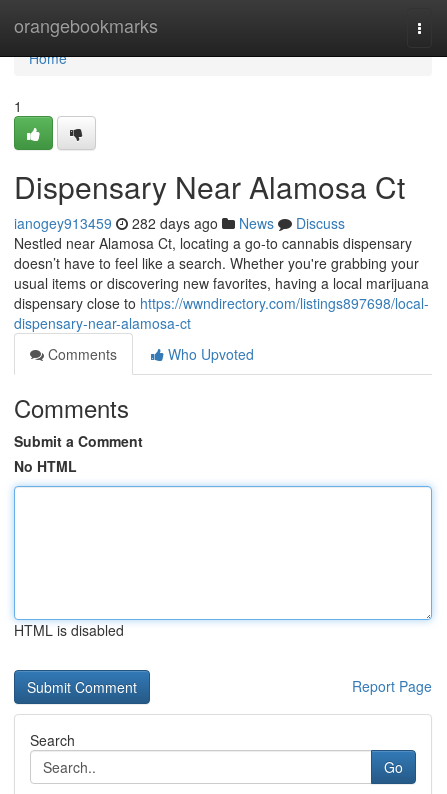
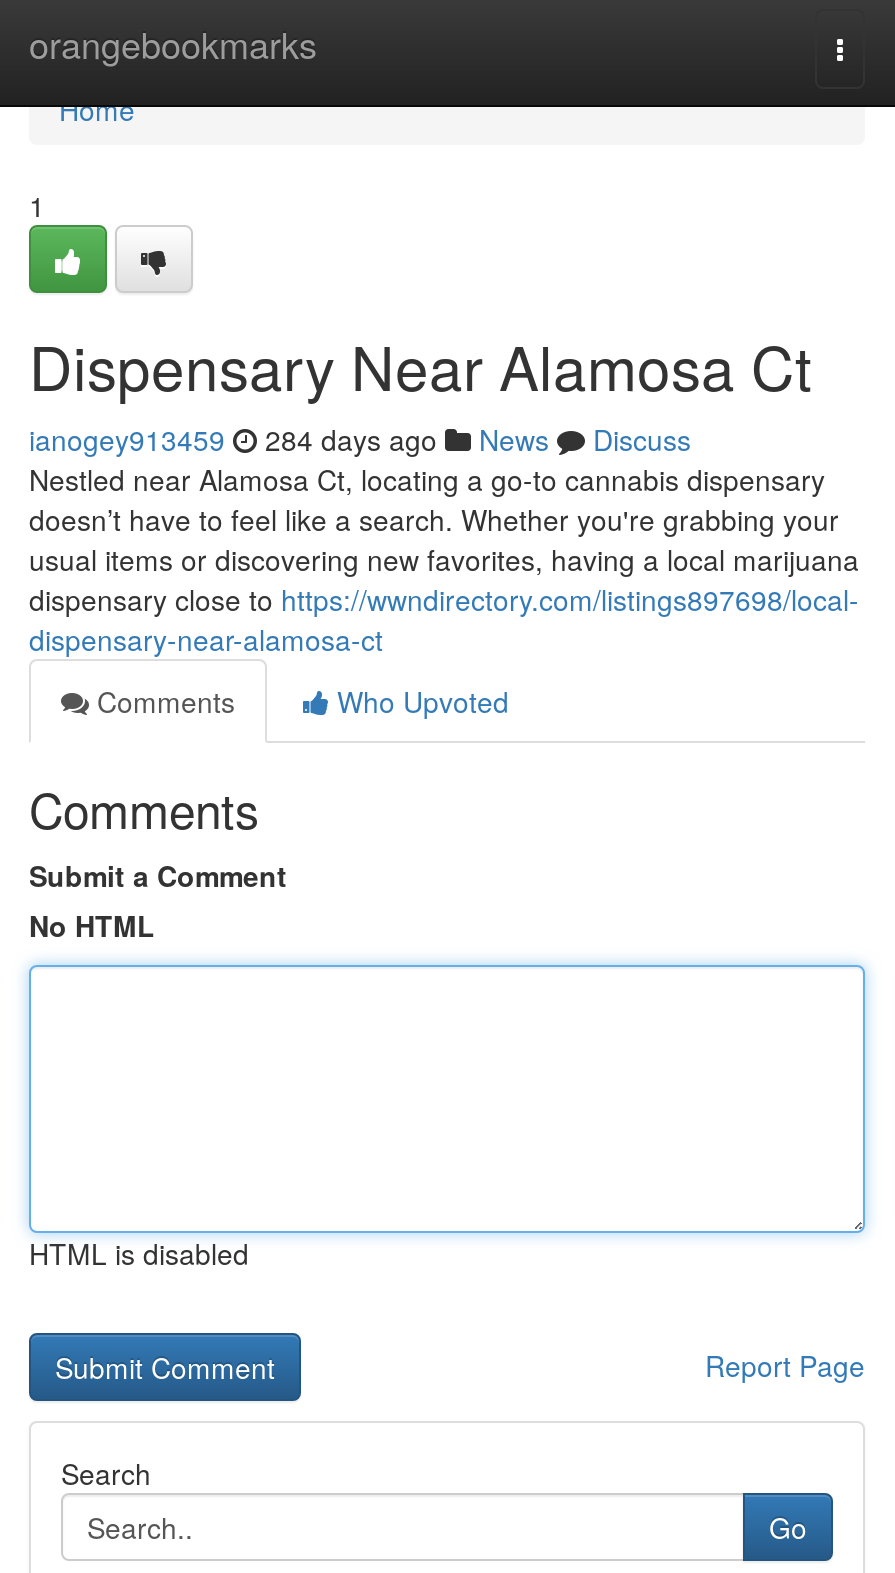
- ianogey913459 282 days ago News Discuss
+ ianogey913459 284 days ago News Discuss
